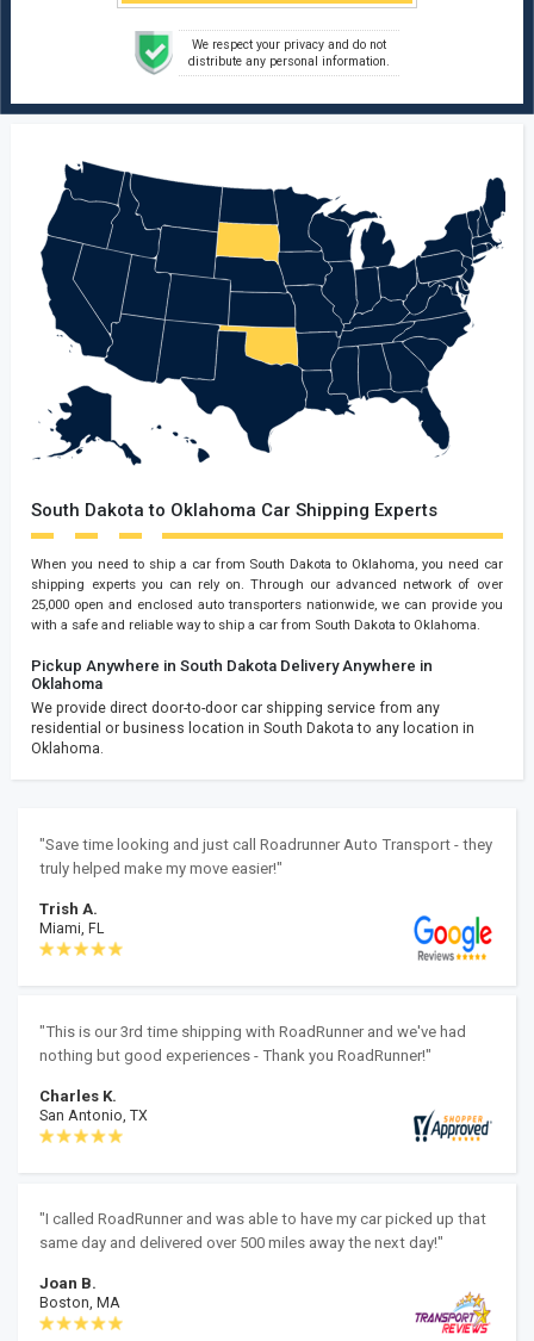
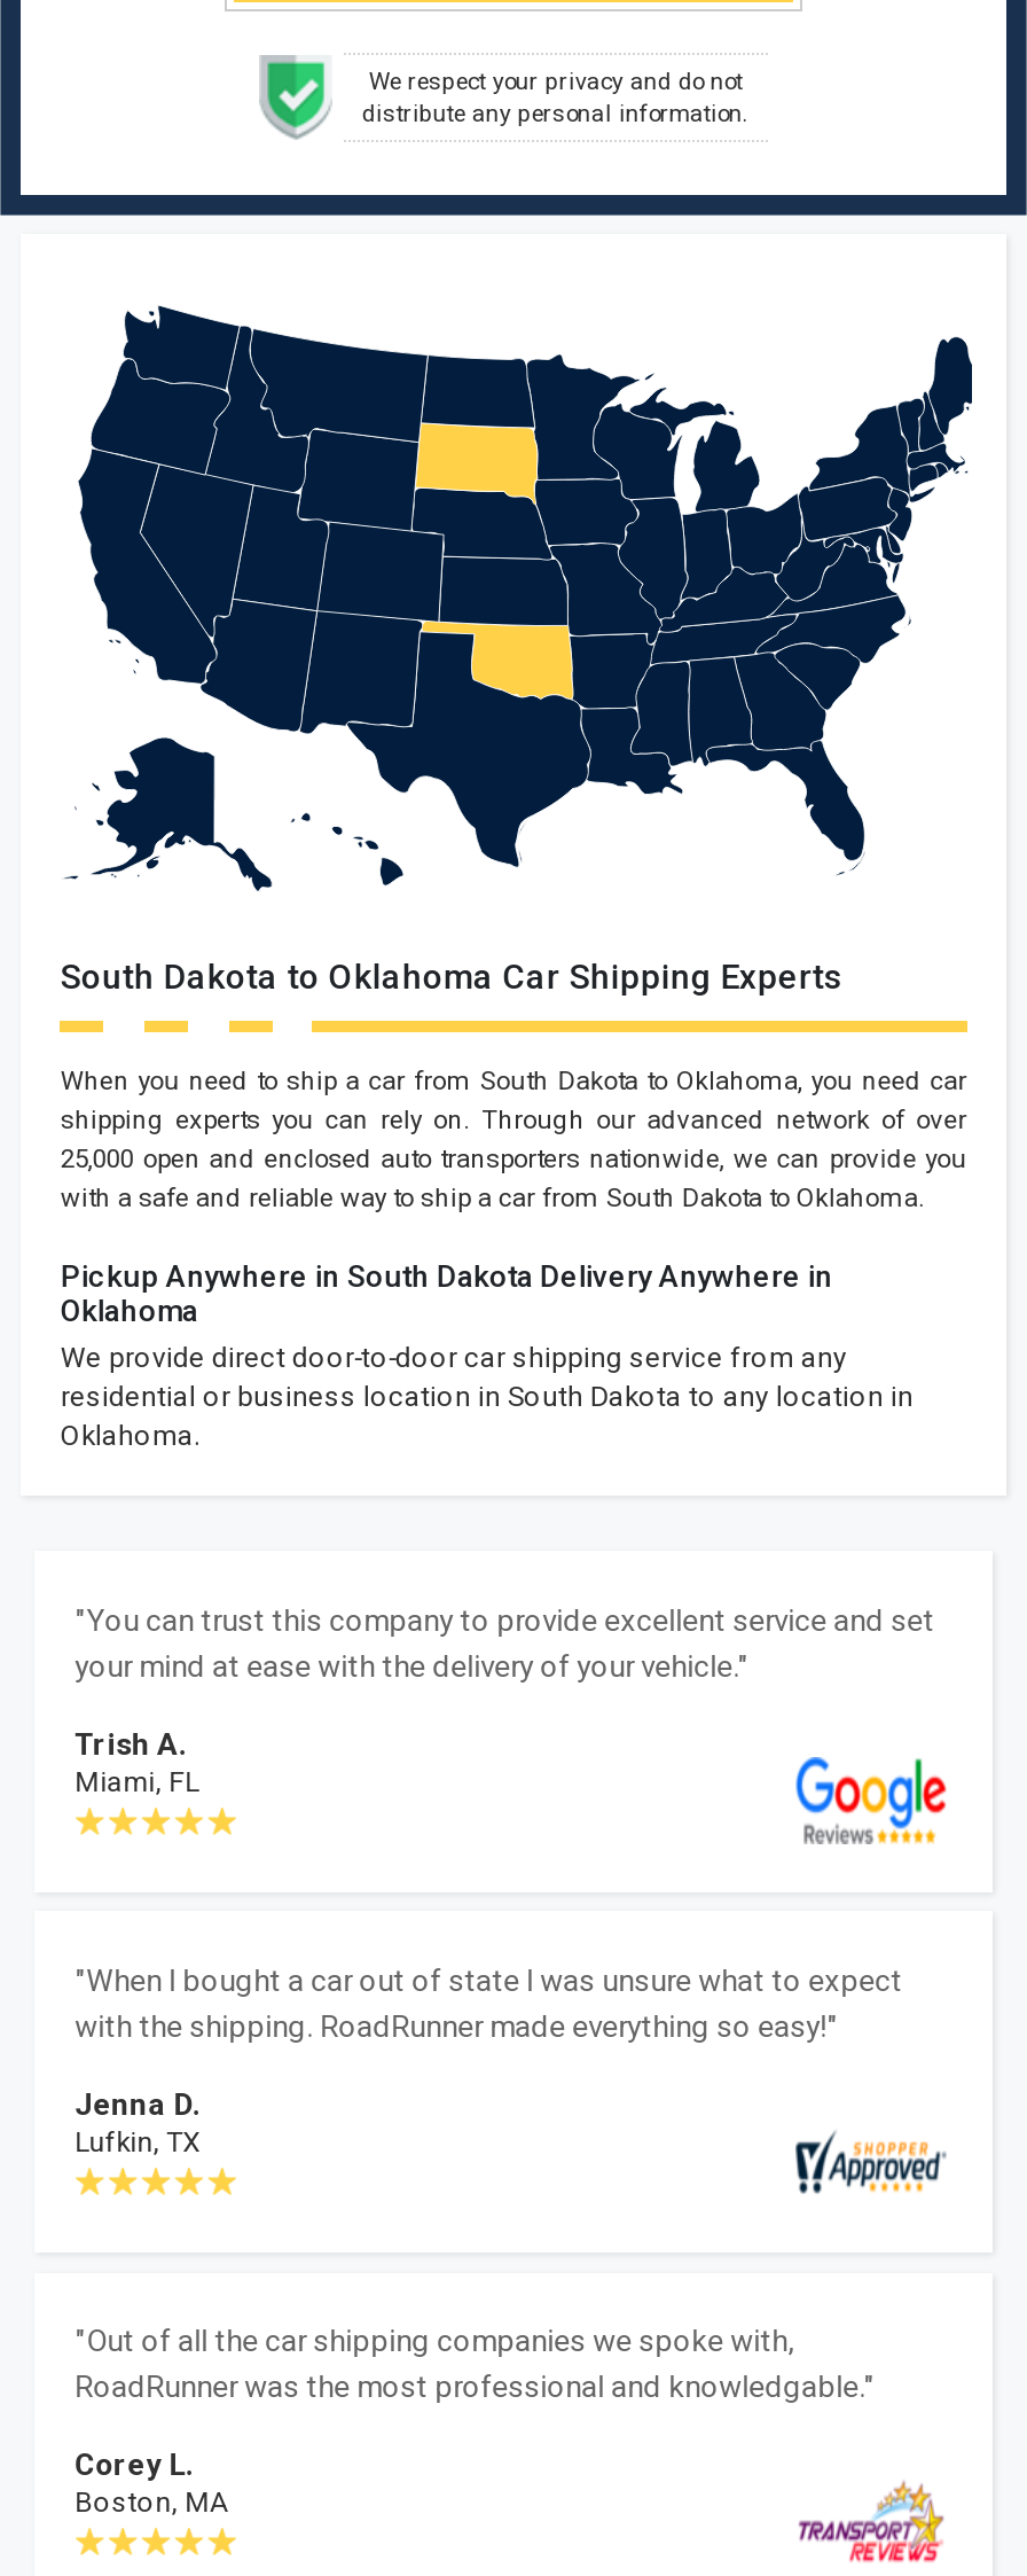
- "Save time looking and just call Roadrunner Auto Transport - they
- truly helped make my move easier!"
+ "You can trust this company to provide excellent service and set
+ your mind at ease with the delivery of your vehicle."

- "This is our 3rd time shipping with RoadRunner and we've had
- nothing but good experiences - Thank you RoadRunner!"
+ "When I bought a car out of state I was unsure what to expect
+ with the shipping. RoadRunner made everything so easy!"

- Charles K.
- San Antonio, TX
+ Jenna D.
+ Lufkin, TX

- "I called RoadRunner and was able to have my car picked up that
- same day and delivered over 500 miles away the next day!"
+ "Out of all the car shipping companies we spoke with,
+ RoadRunner was the most professional and knowledgable."

- Joan B.
+ Corey L.
